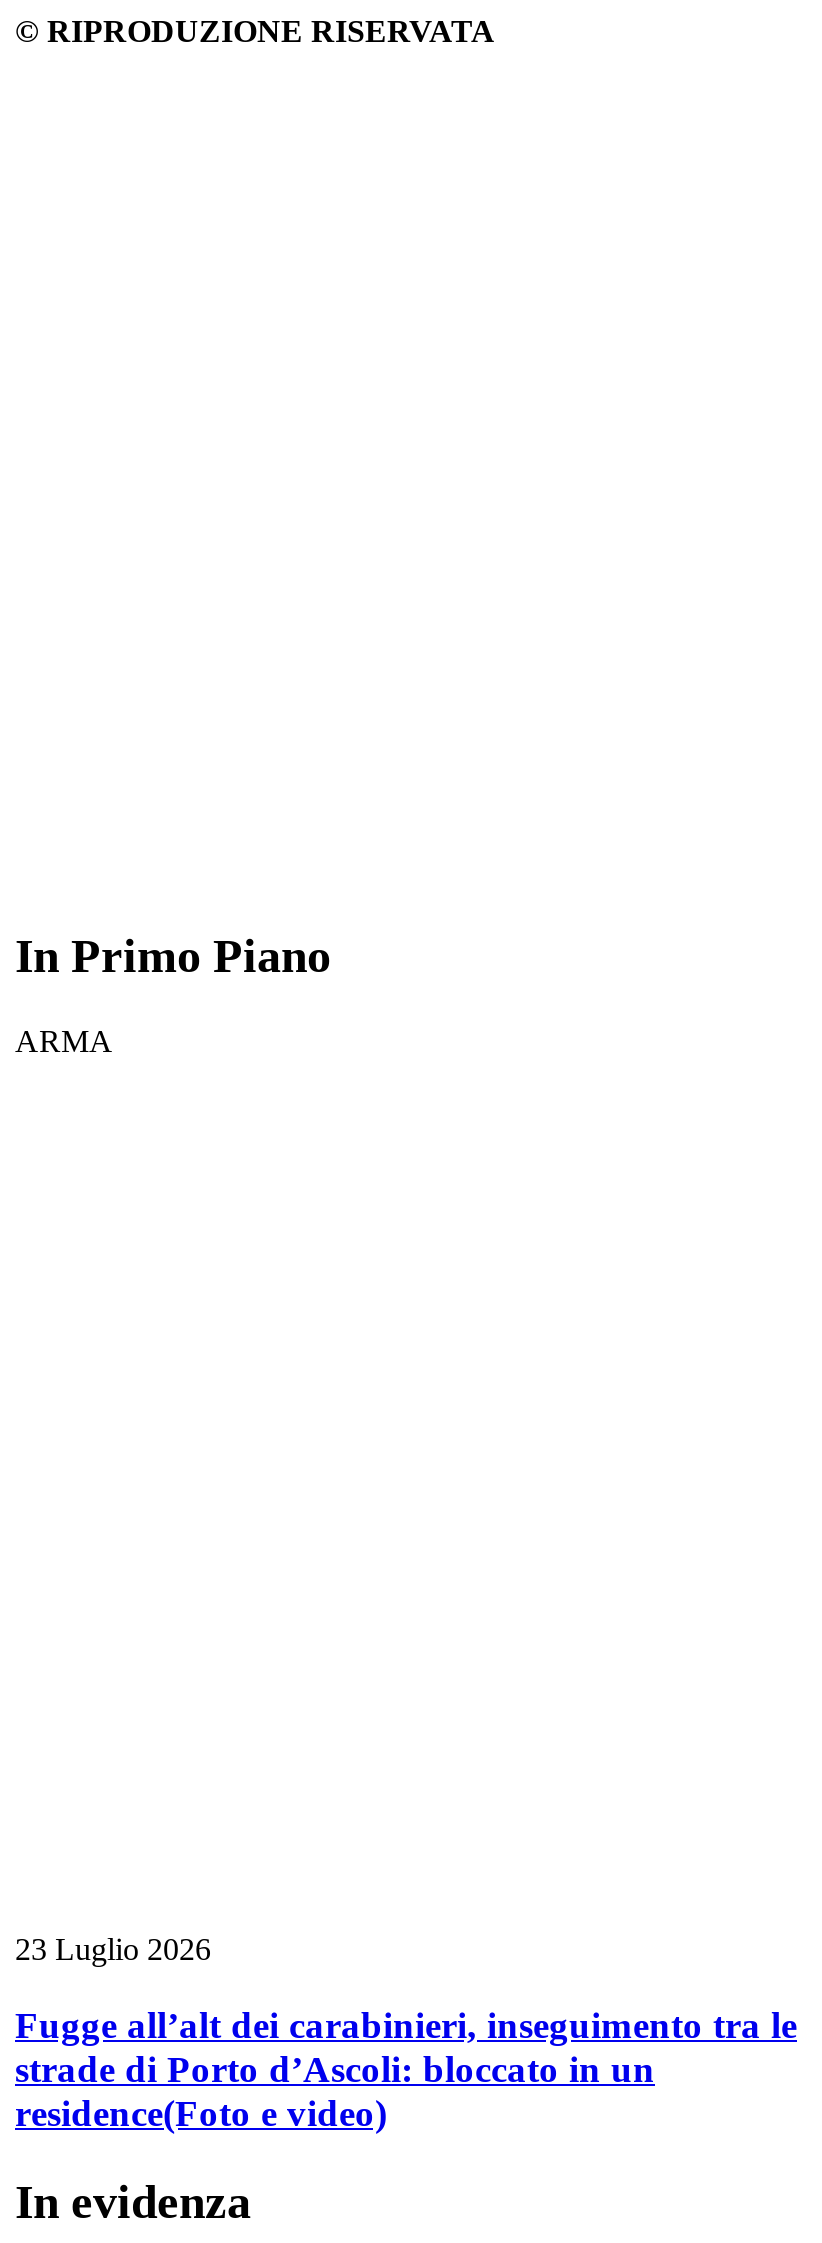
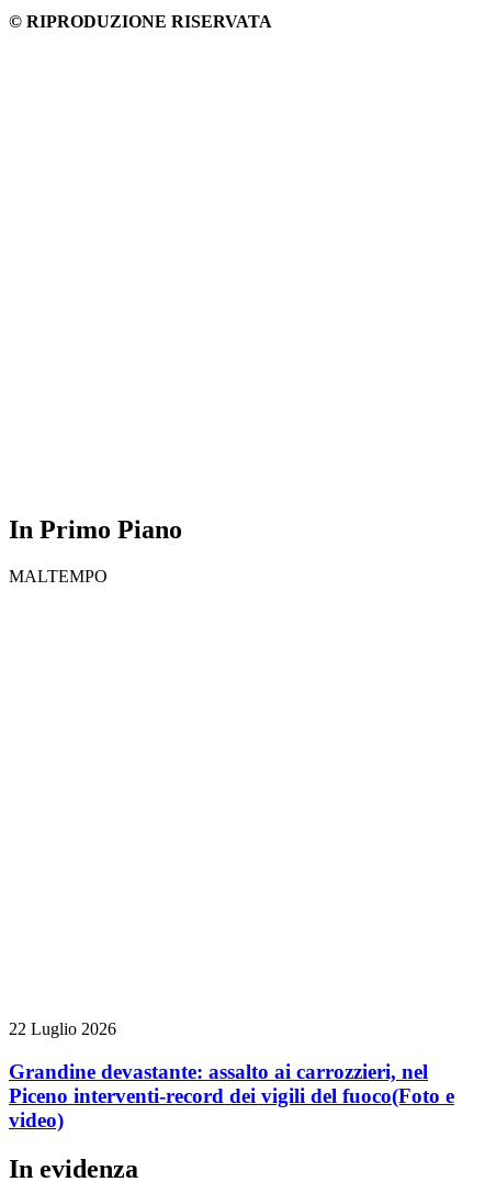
- ARMA
+ MALTEMPO

- 23 Luglio 2026
+ 22 Luglio 2026

- Fugge all’alt dei carabinieri, inseguimento tra le
- strade di Porto d’Ascoli: bloccato in un
- residence(Foto e video)
+ Grandine devastante: assalto ai carrozzieri, nel
+ Piceno interventi-record dei vigili del fuoco(Foto e
+ video)
